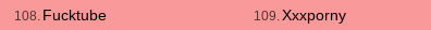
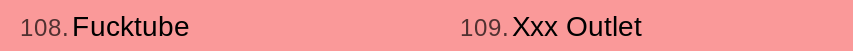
- 109. Xxxporny
+ 109. Xxx Outlet
